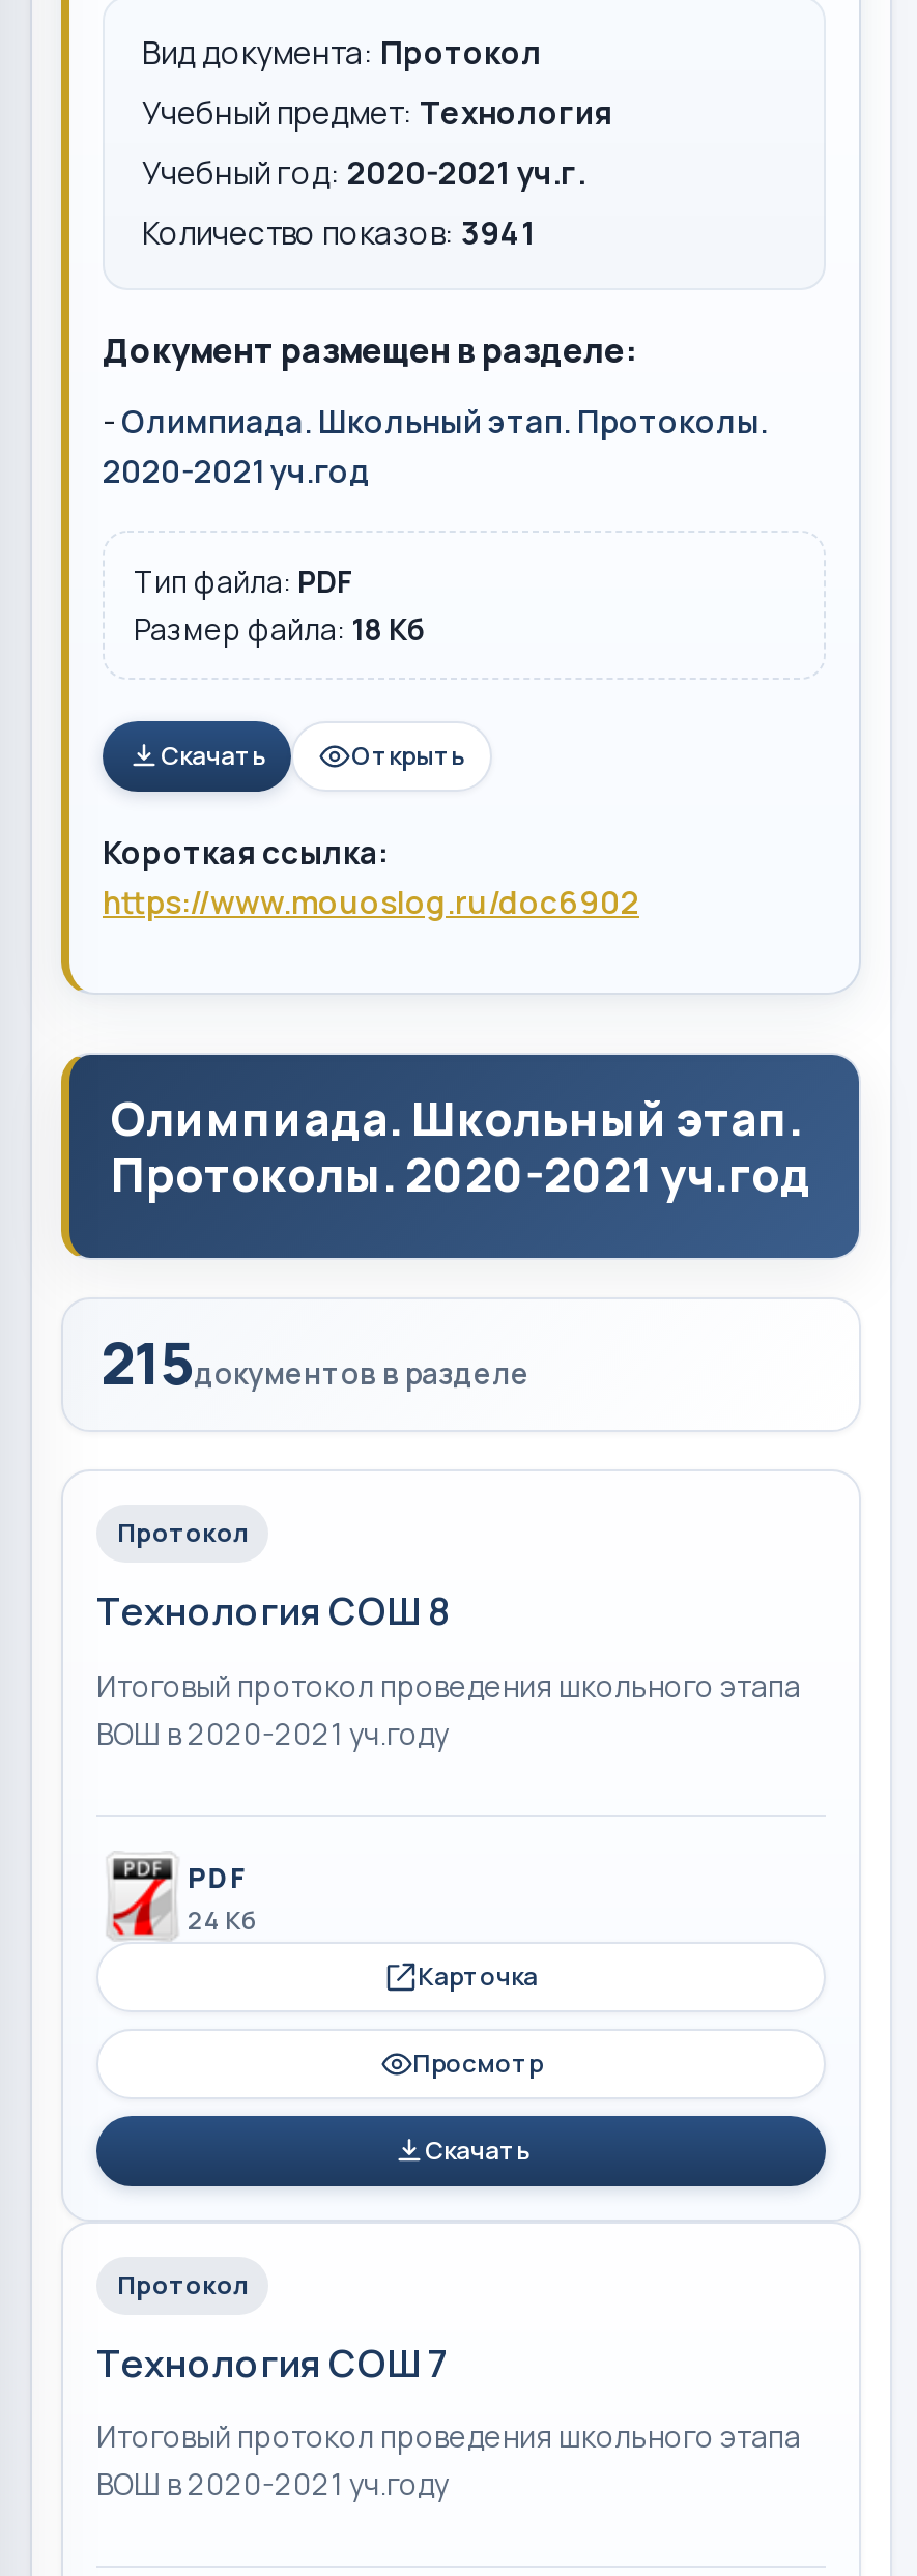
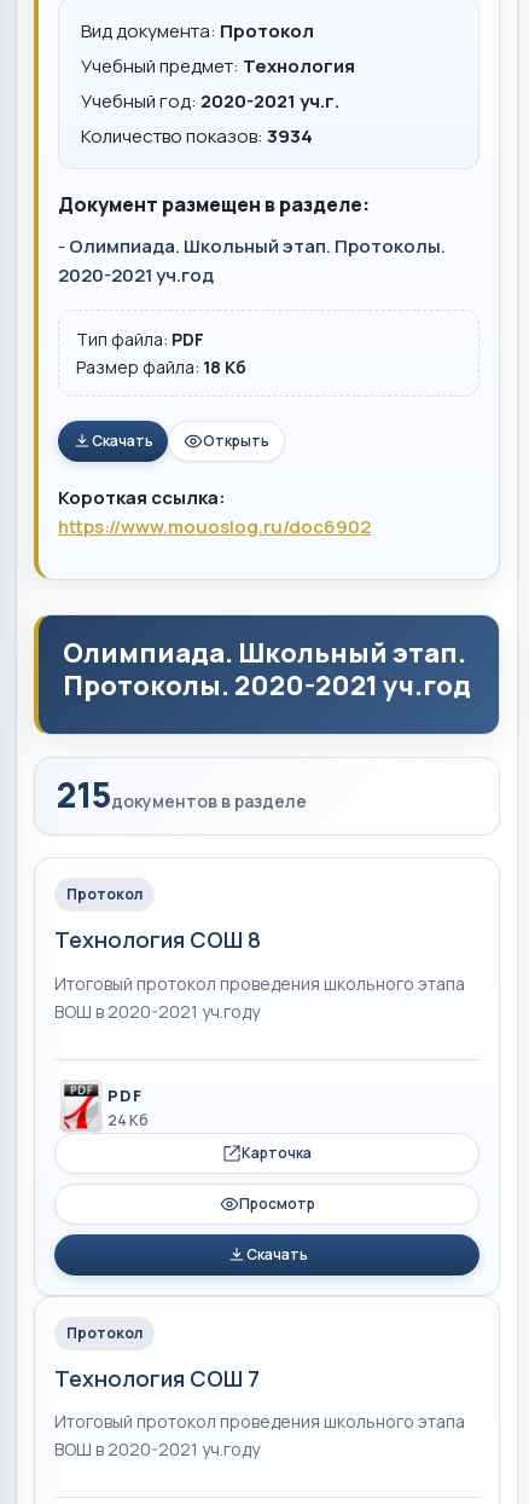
- Количество показов: 3941
+ Количество показов: 3934
